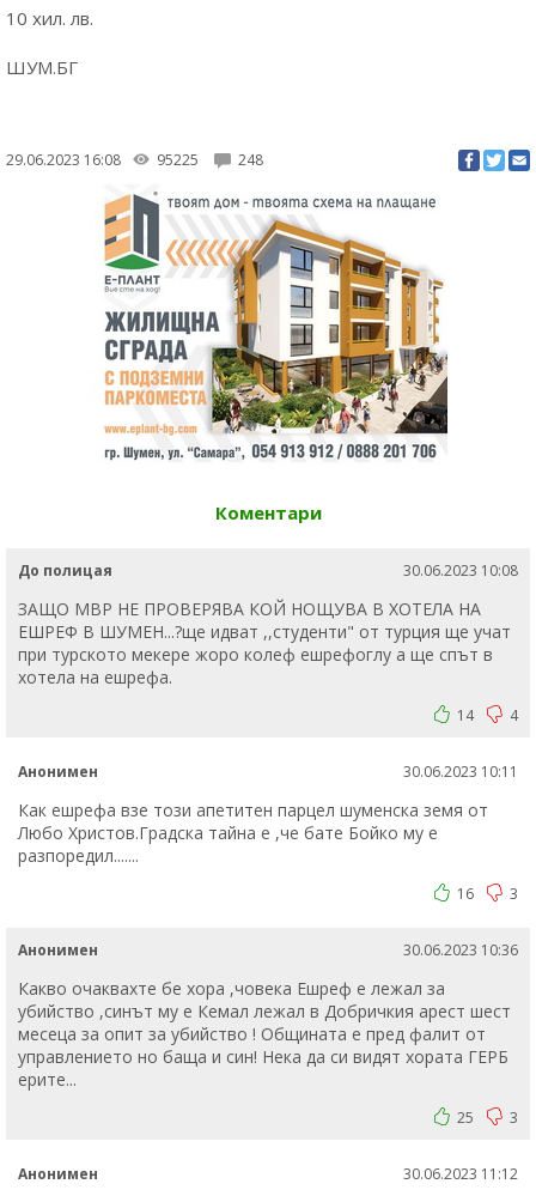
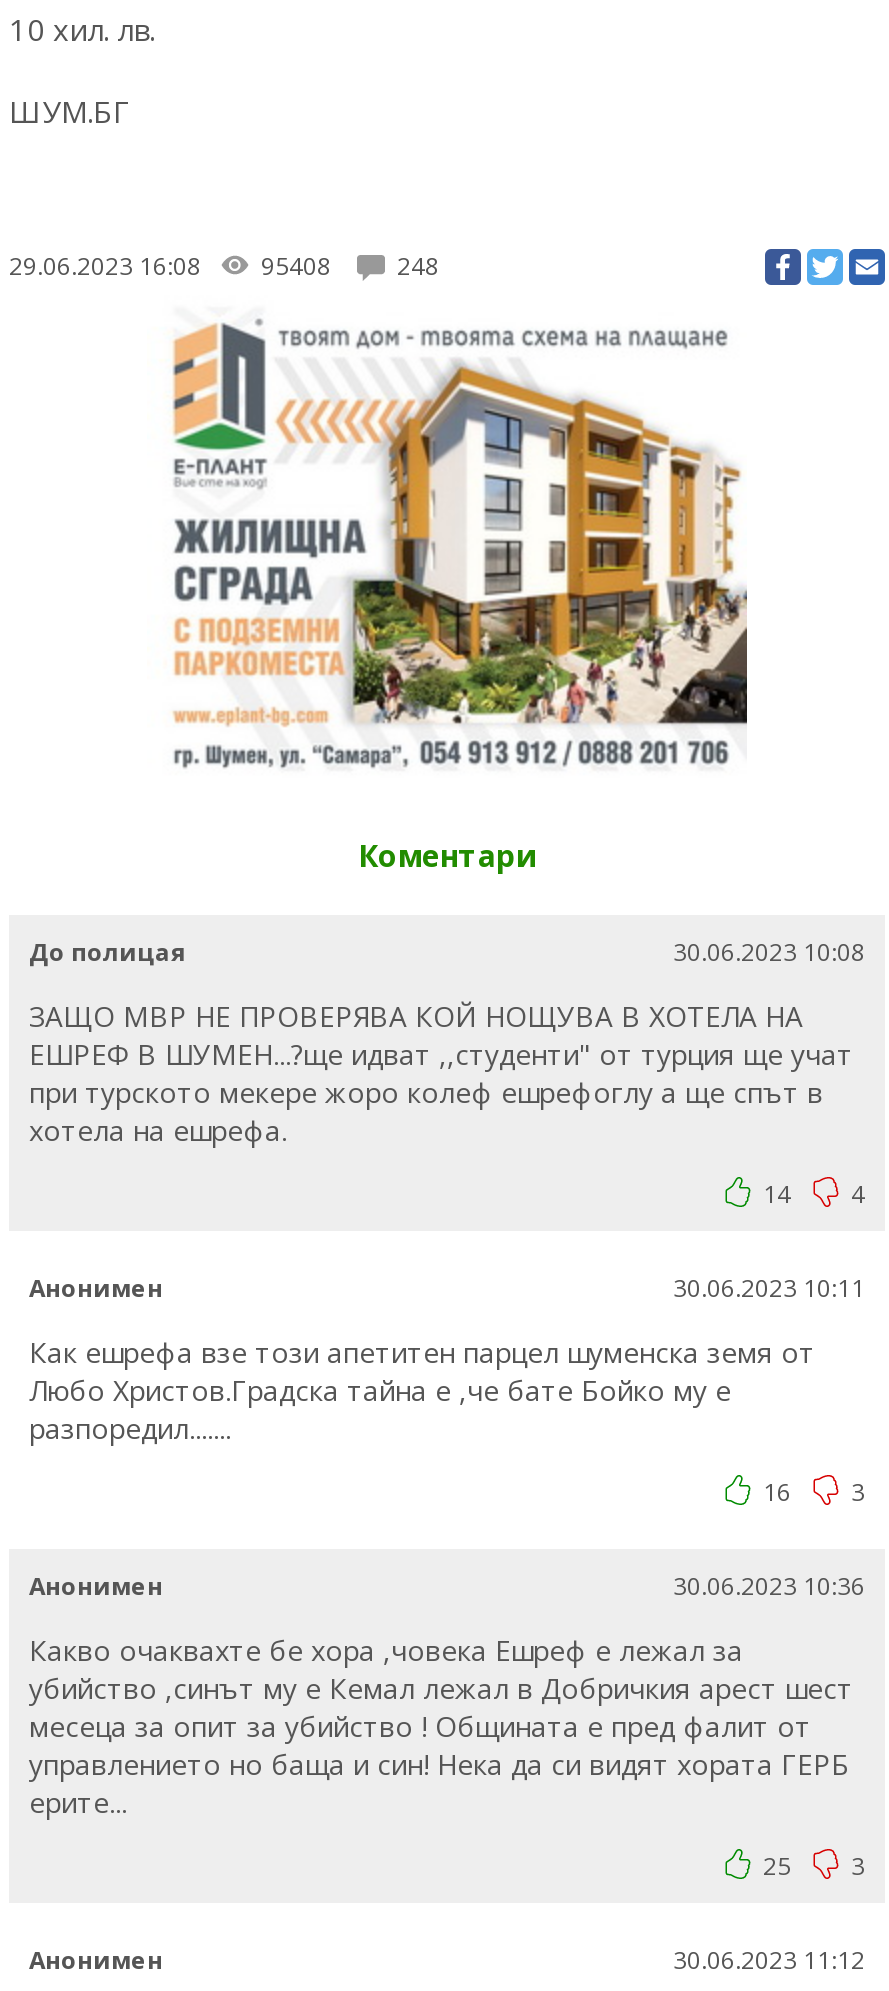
- 29.06.2023 16:08 95225 248
+ 29.06.2023 16:08 95408 248
